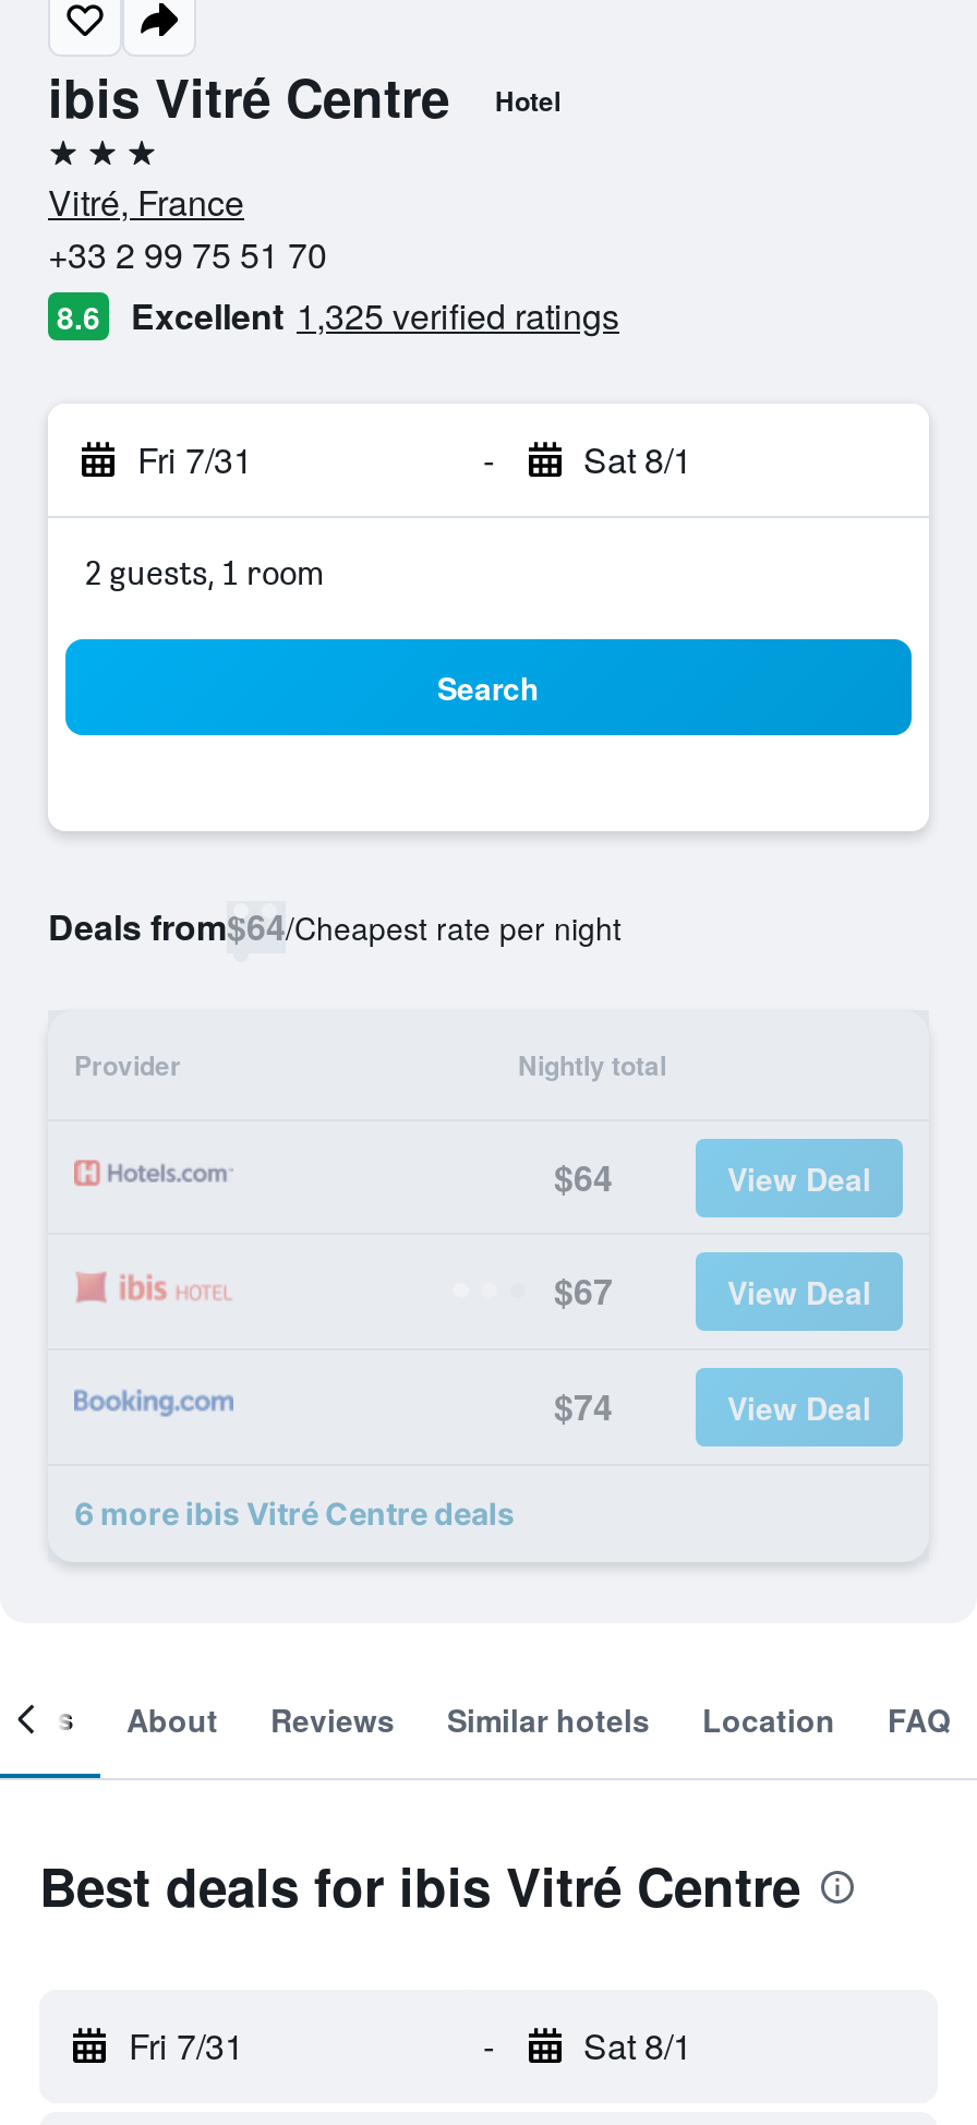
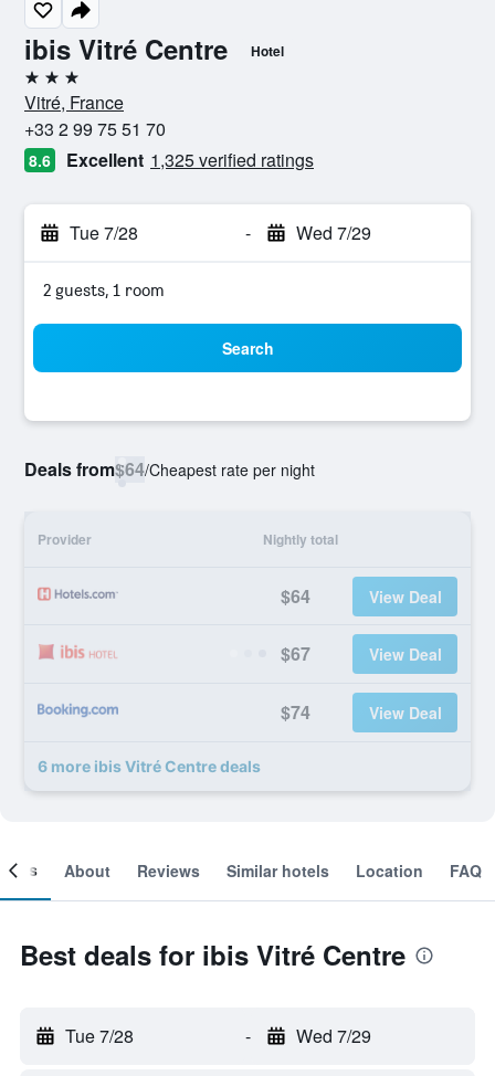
- Fri 7/31
+ Tue 7/28

- Sat 8/1
+ Wed 7/29

- Fri 7/31
+ Tue 7/28

- Sat 8/1
+ Wed 7/29
